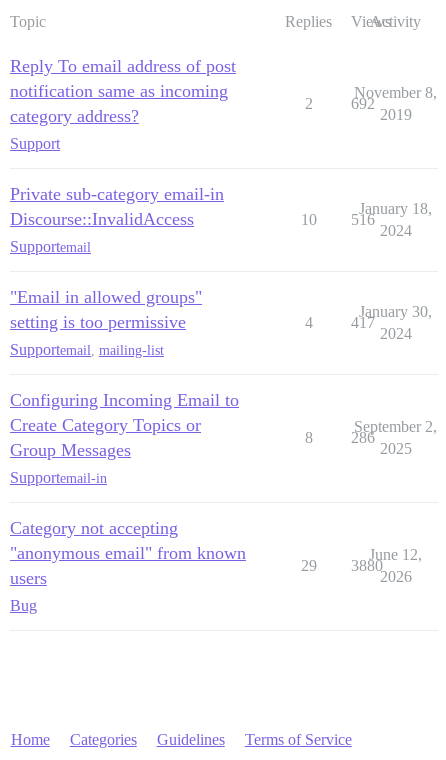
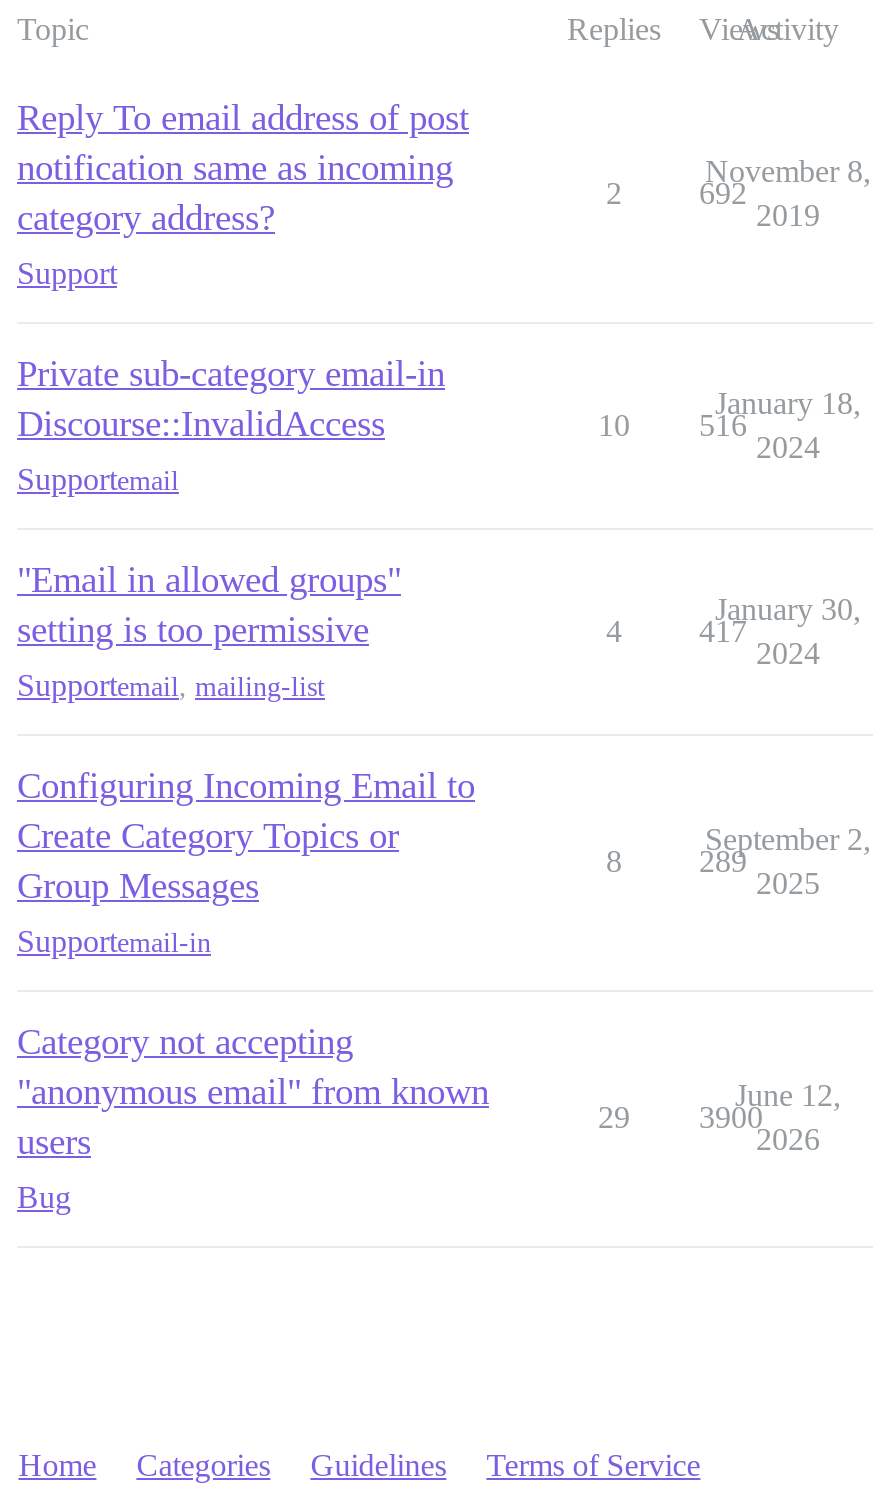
- 286
+ 289

- 3880
+ 3900
